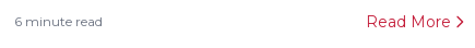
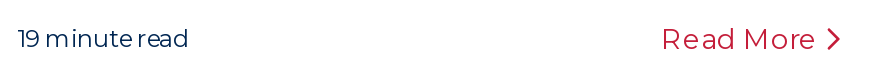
- 6 minute read
+ 19 minute read
